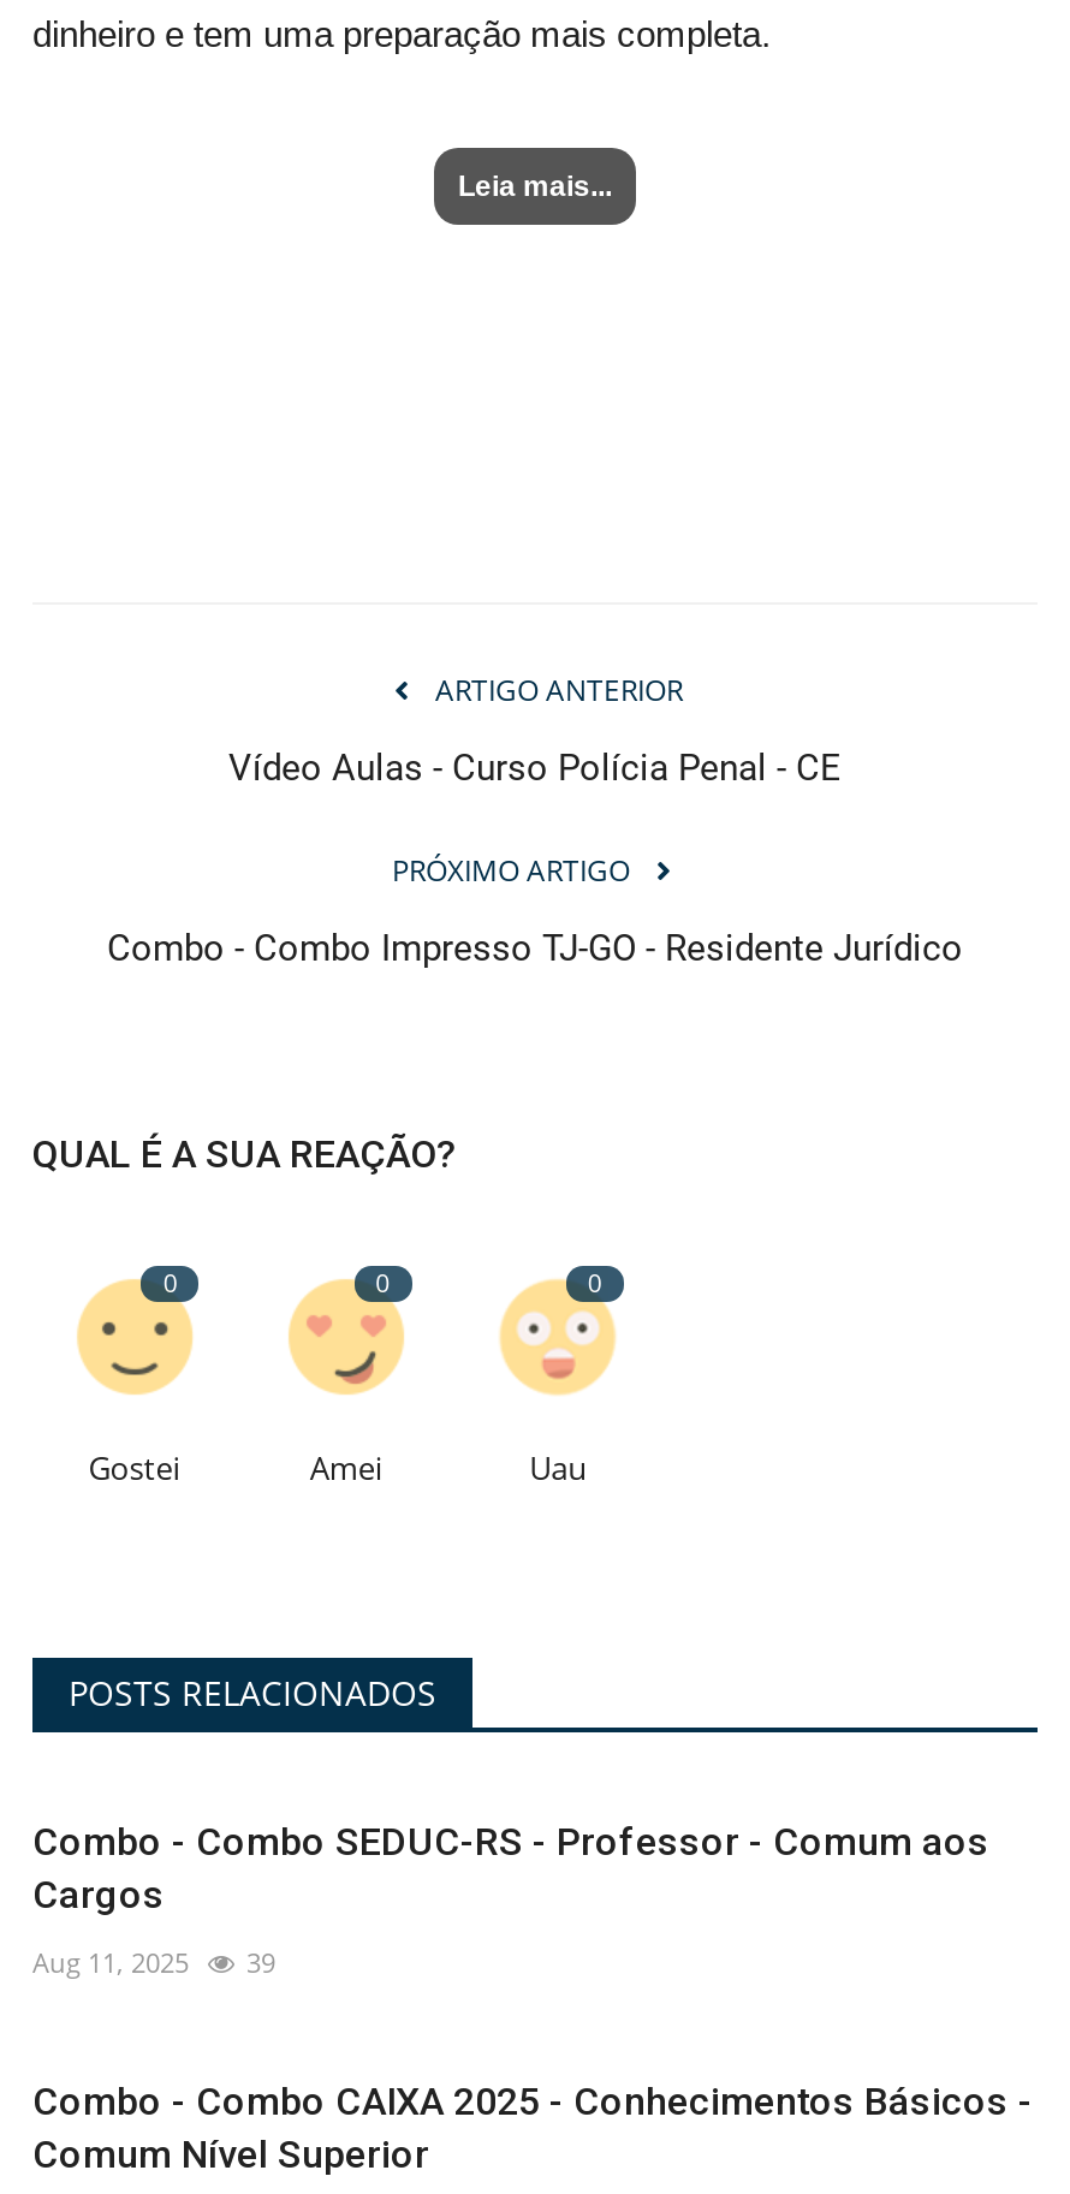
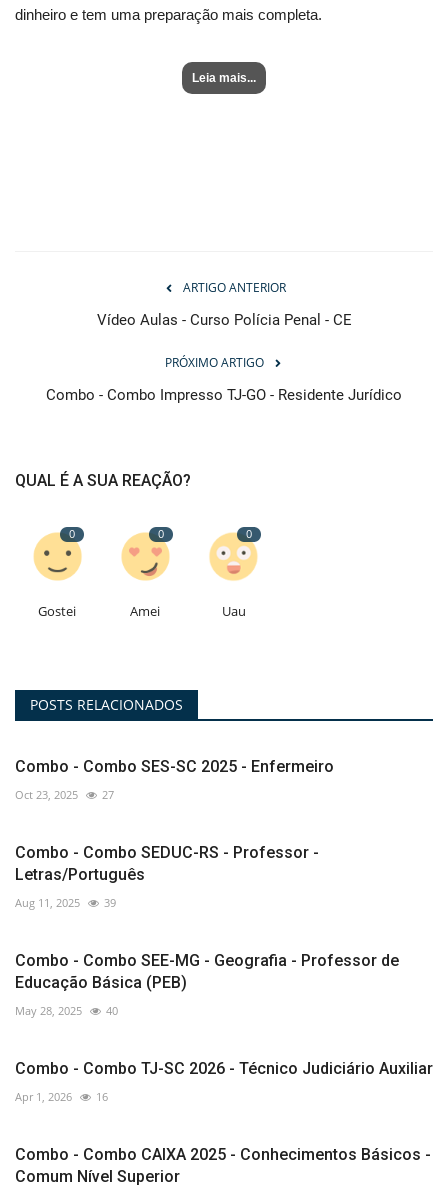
- Combo - Combo SEDUC-RS - Professor - Comum aos
- Cargos
+ Combo - Combo SES-SC 2025 - Enfermeiro
+ Oct 23, 2025
+ 27
+ Combo - Combo SEDUC-RS - Professor -
+ Letras/Português

+ Combo - Combo SEE-MG - Geografia - Professor de
+ Educação Básica (PEB)
+ May 28, 2025
+ 40
+ Combo - Combo TJ-SC 2026 - Técnico Judiciário Auxiliar
+ Apr 1, 2026
+ 16
